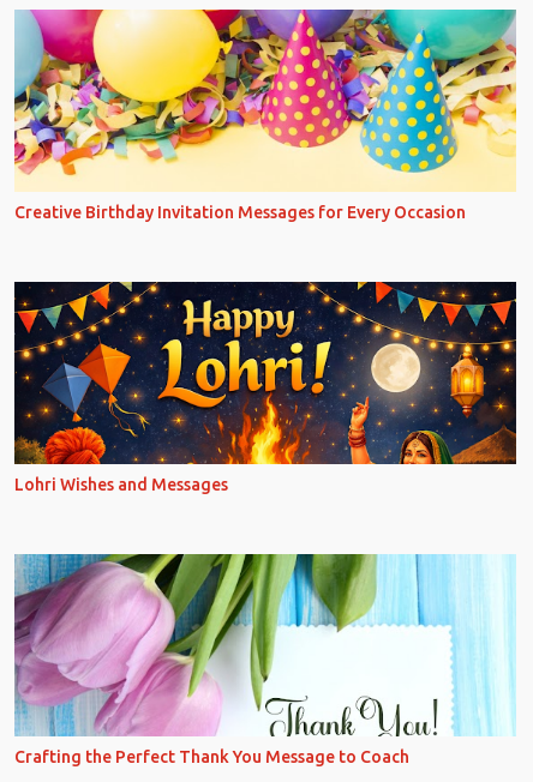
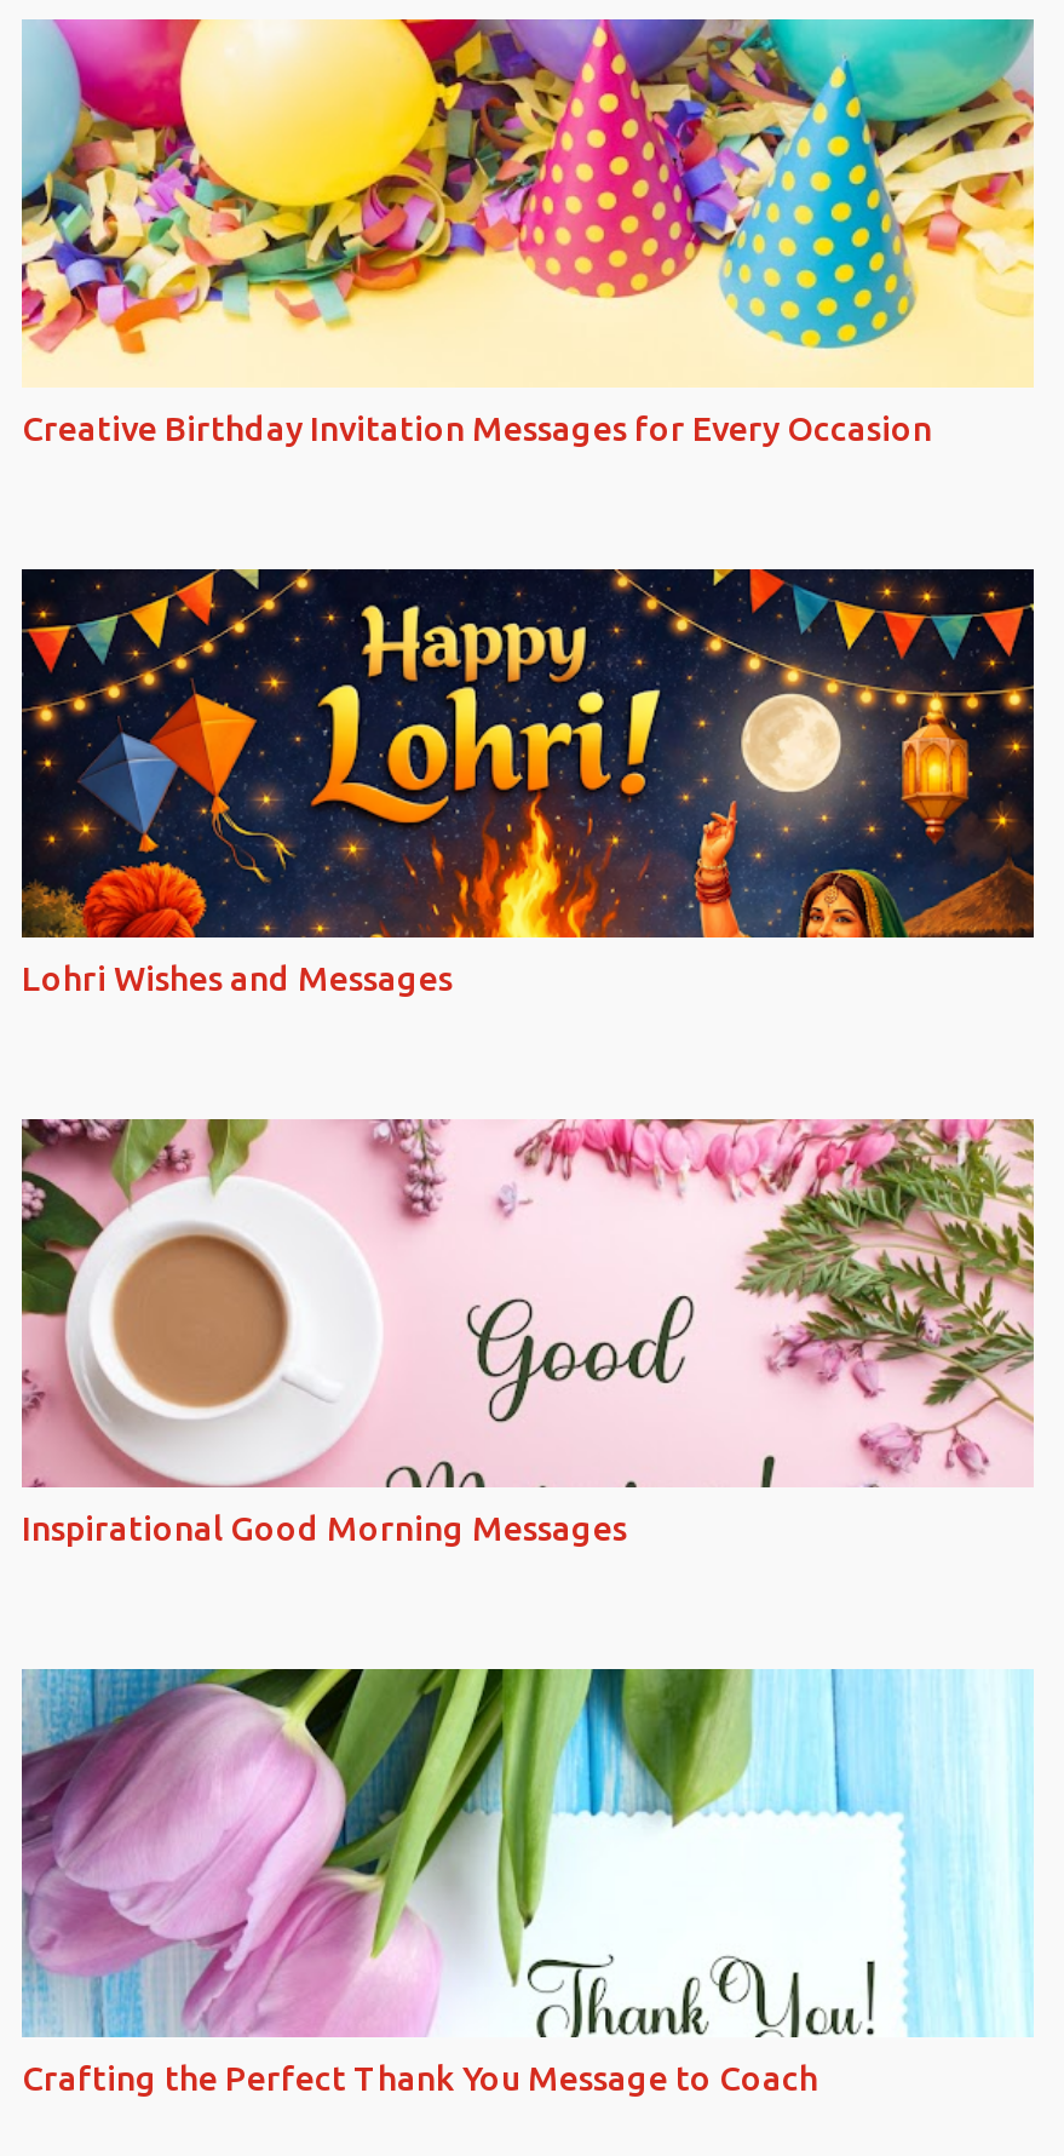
+ [image]
+ Inspirational Good Morning Messages
